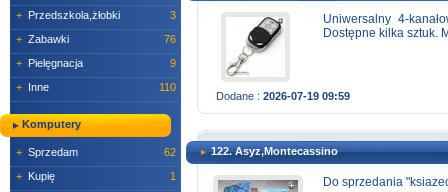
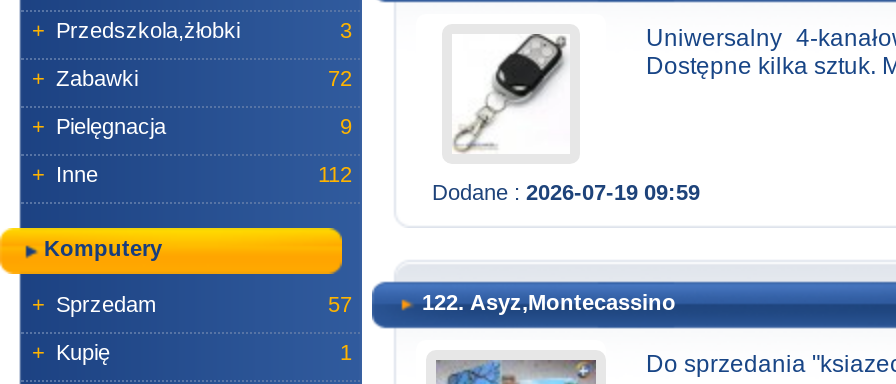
- 76
+ 72

- 110
+ 112

- 62
+ 57
